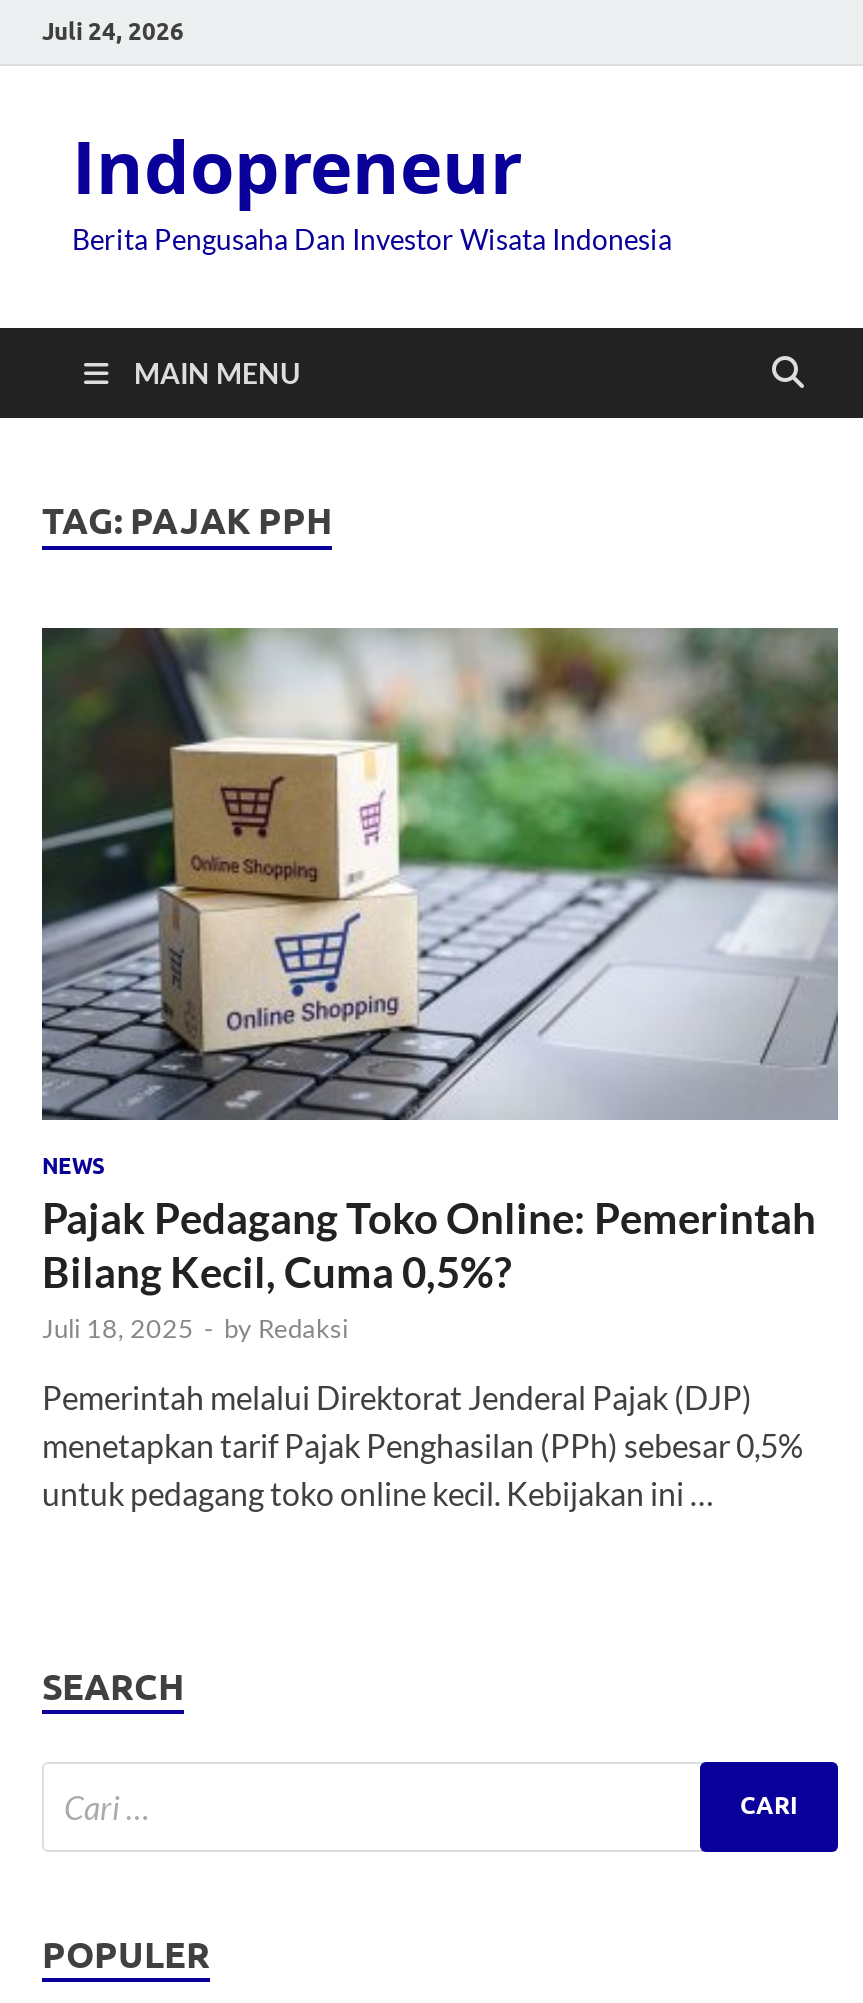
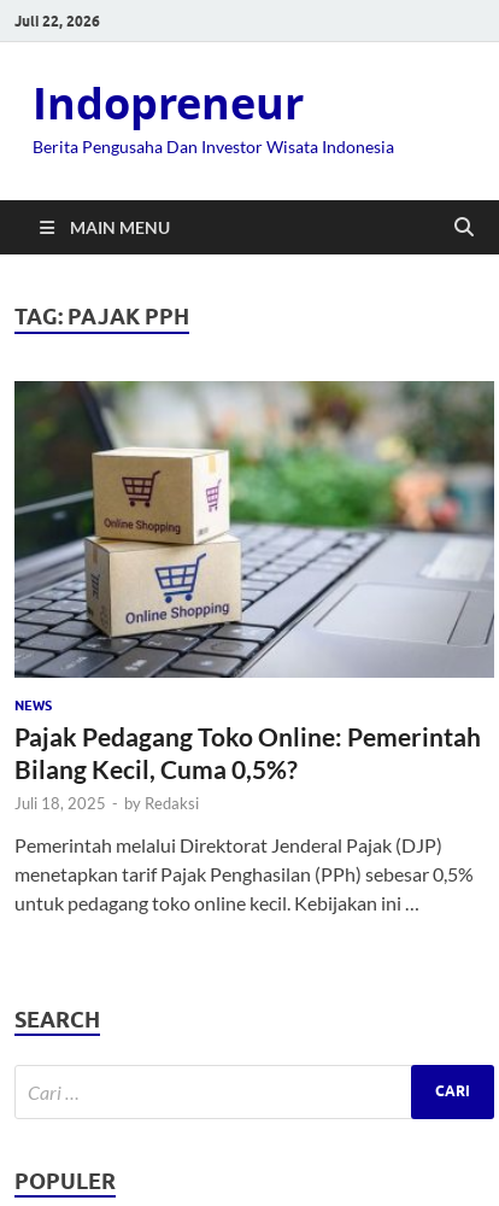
- Juli 24, 2026
+ Juli 22, 2026
